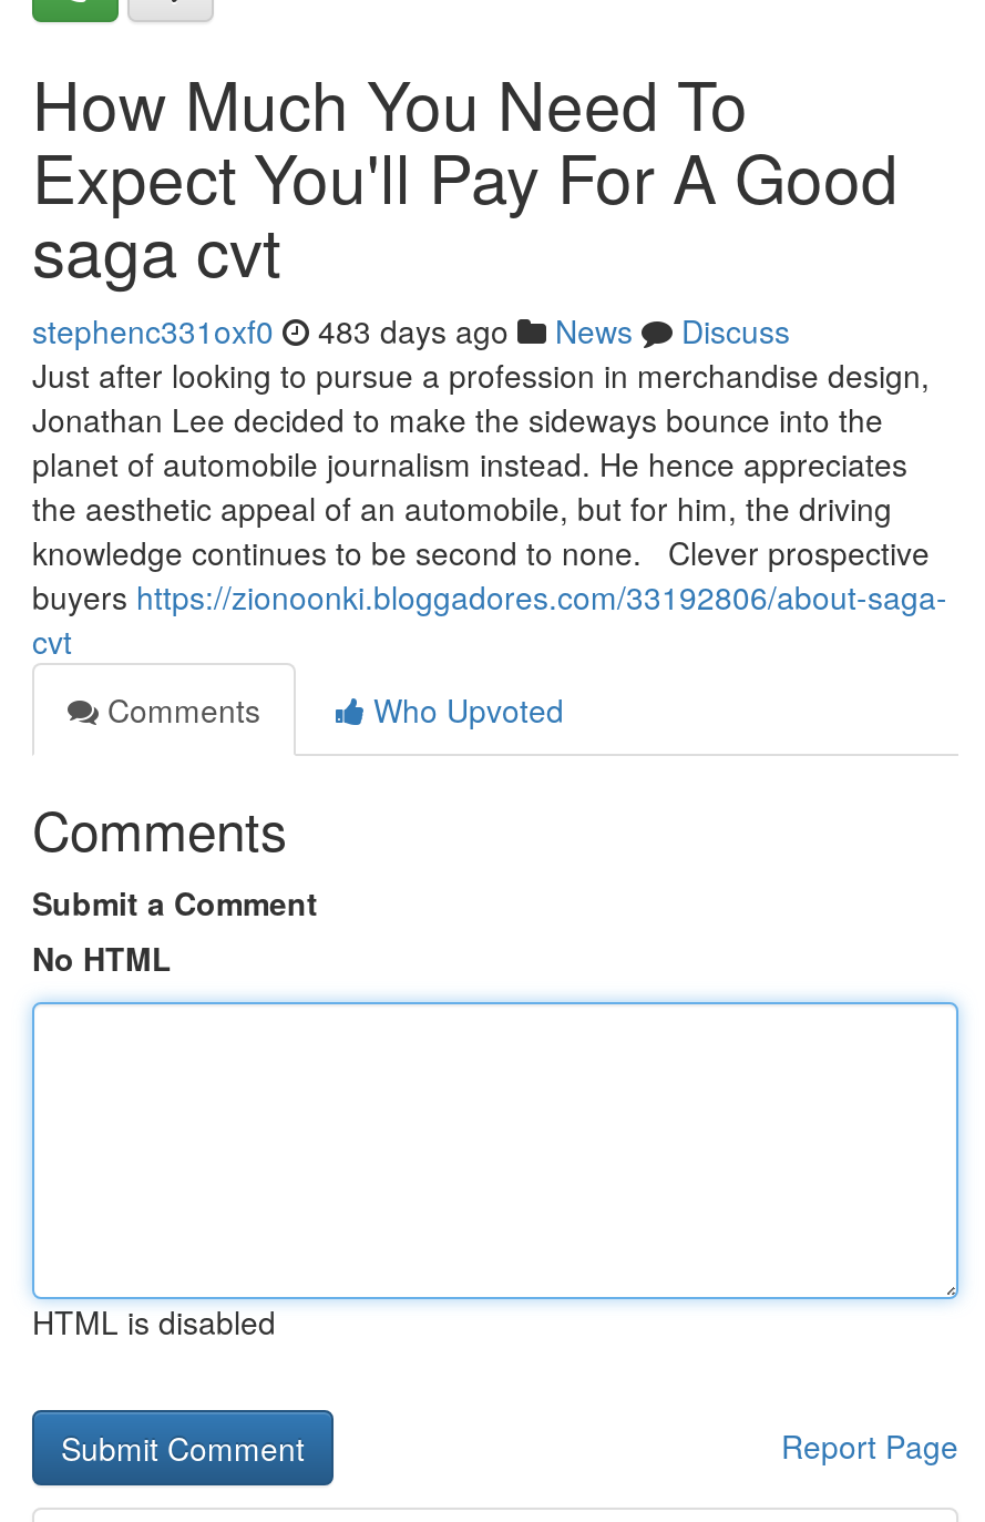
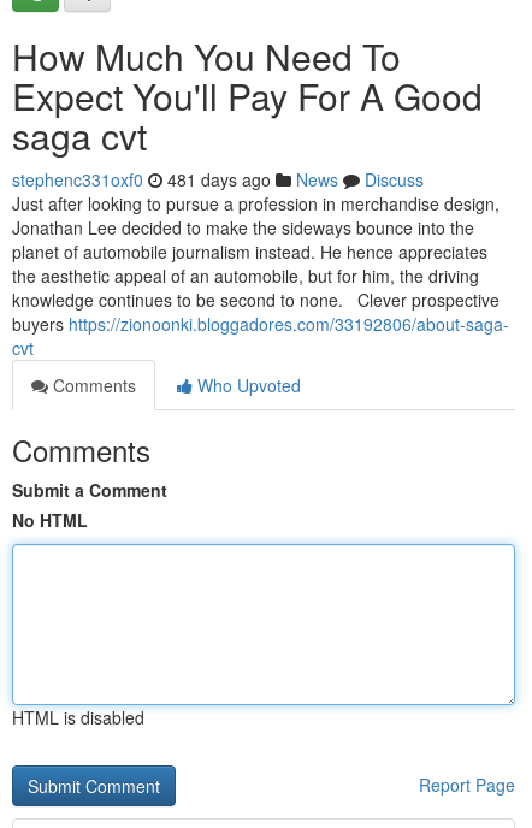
- stephenc331oxf0 483 days ago News Discuss
+ stephenc331oxf0 481 days ago News Discuss
